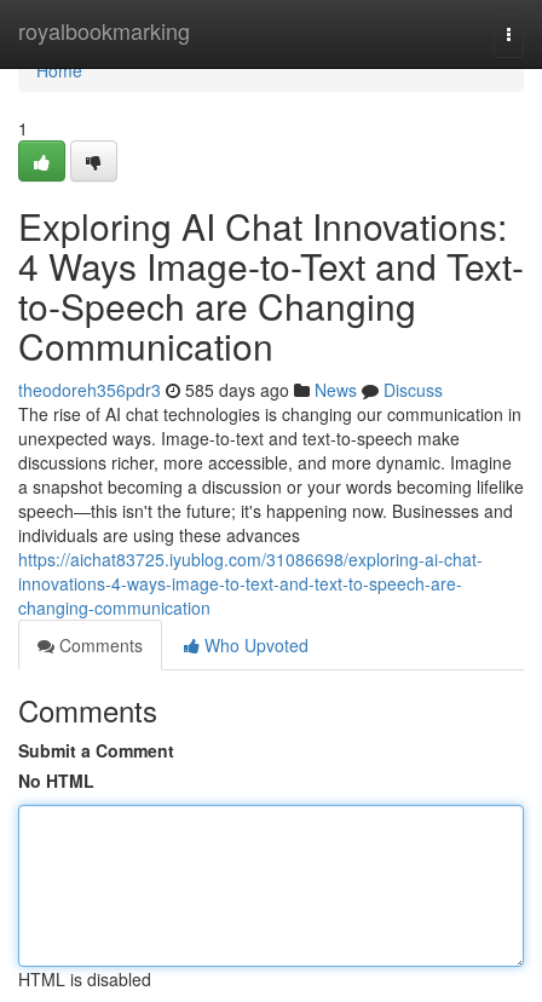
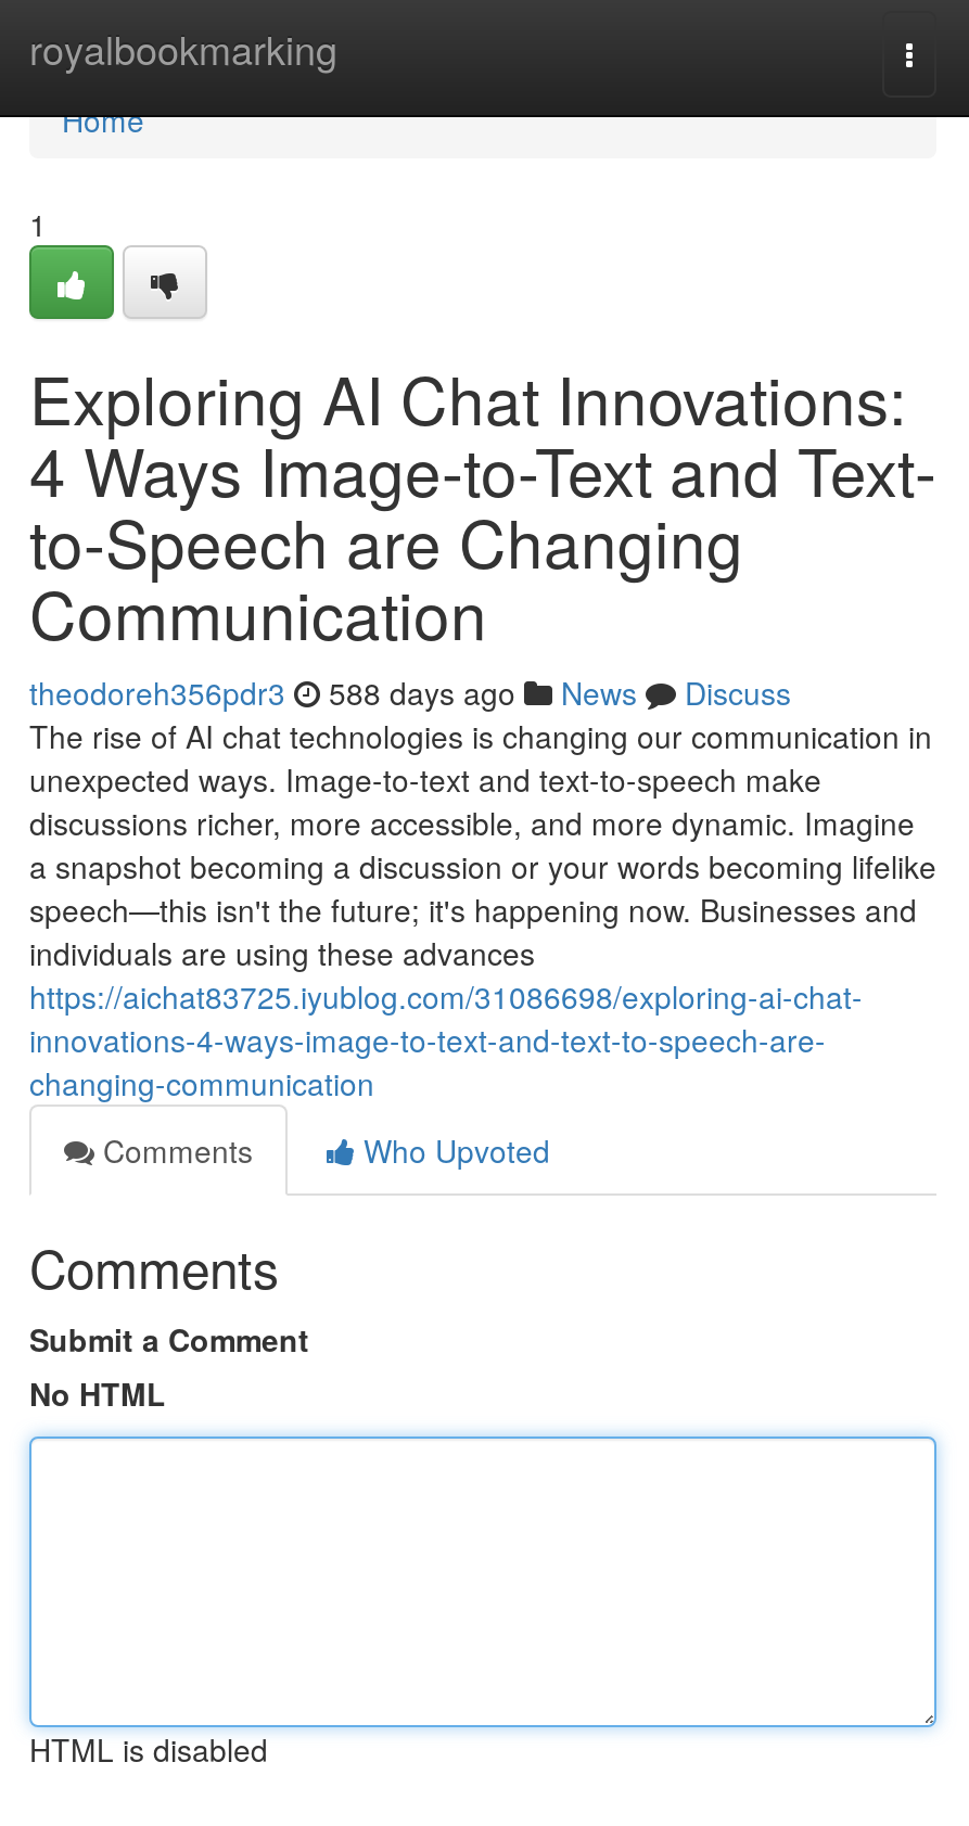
- theodoreh356pdr3 585 days ago News Discuss
+ theodoreh356pdr3 588 days ago News Discuss
